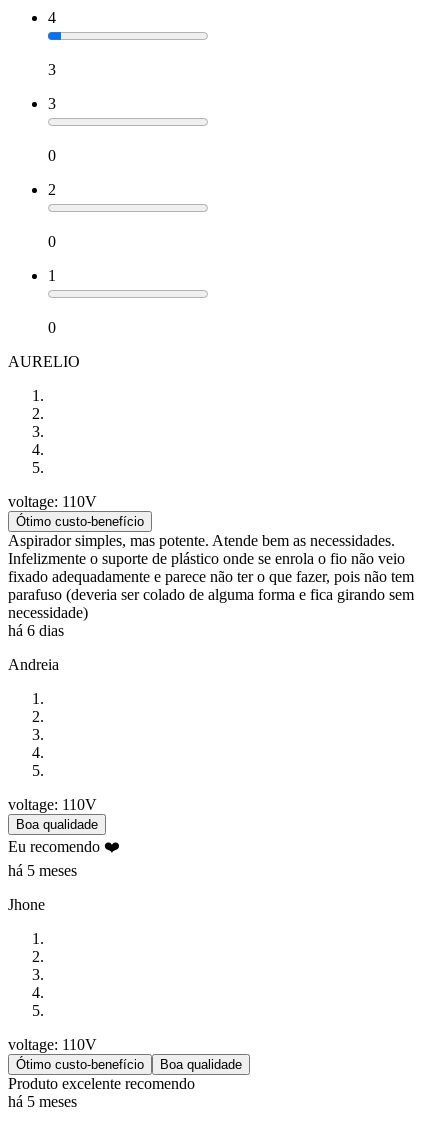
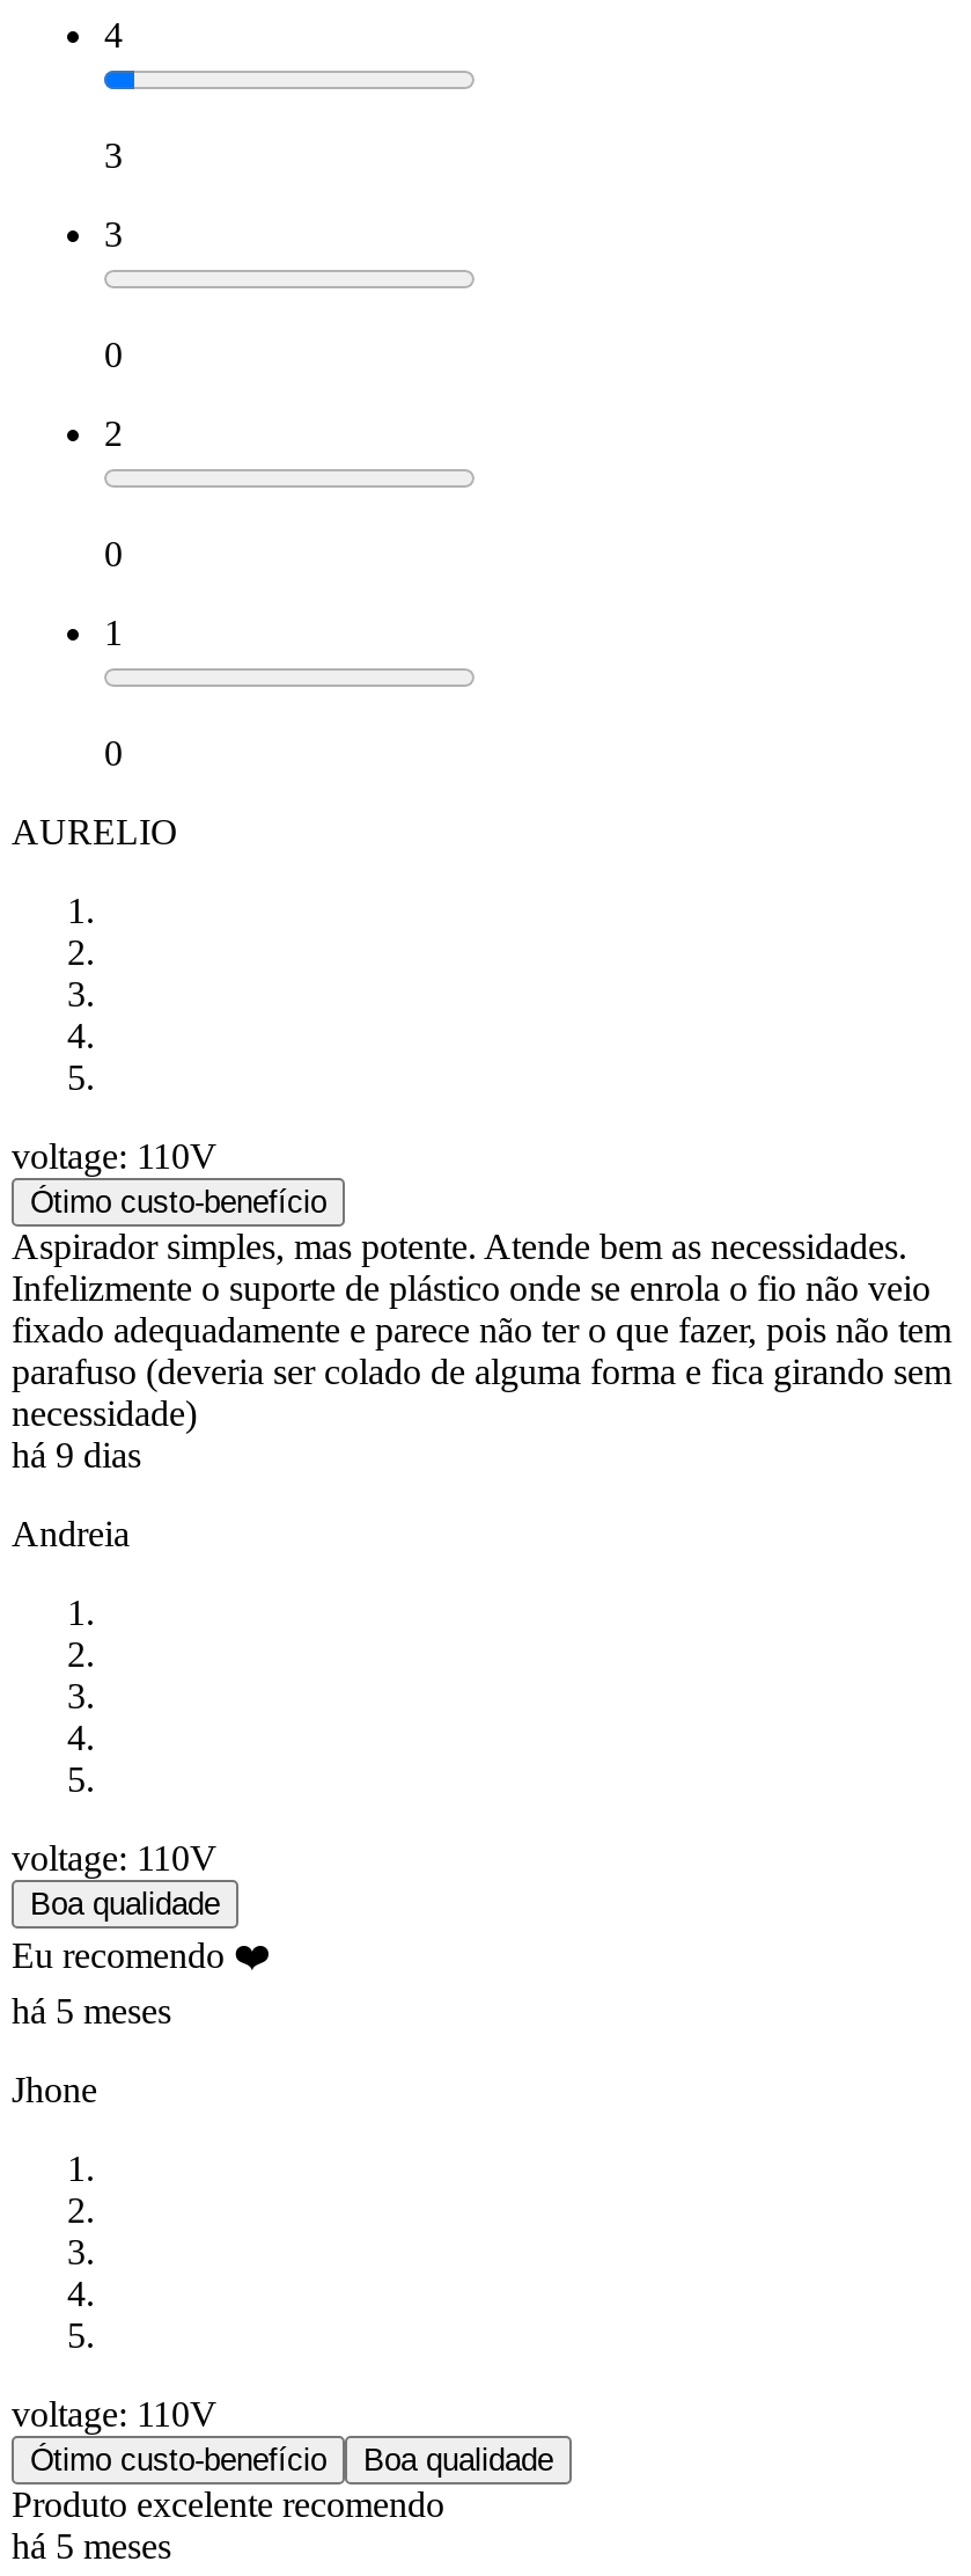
- há 6 dias
+ há 9 dias
